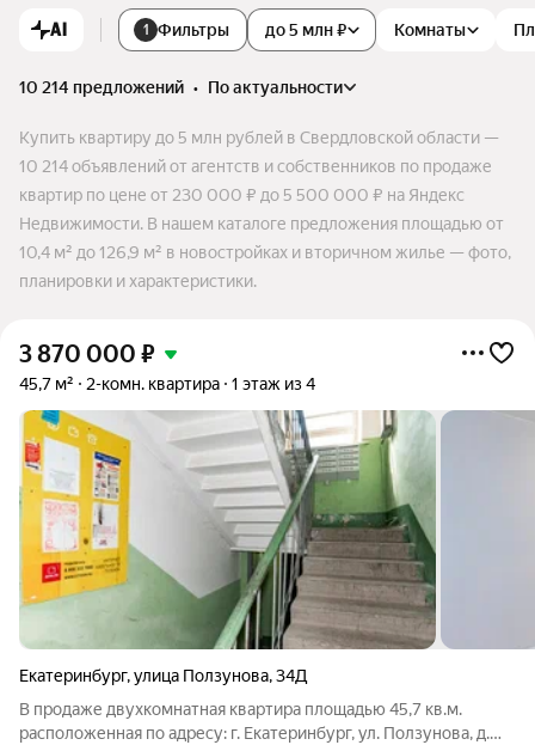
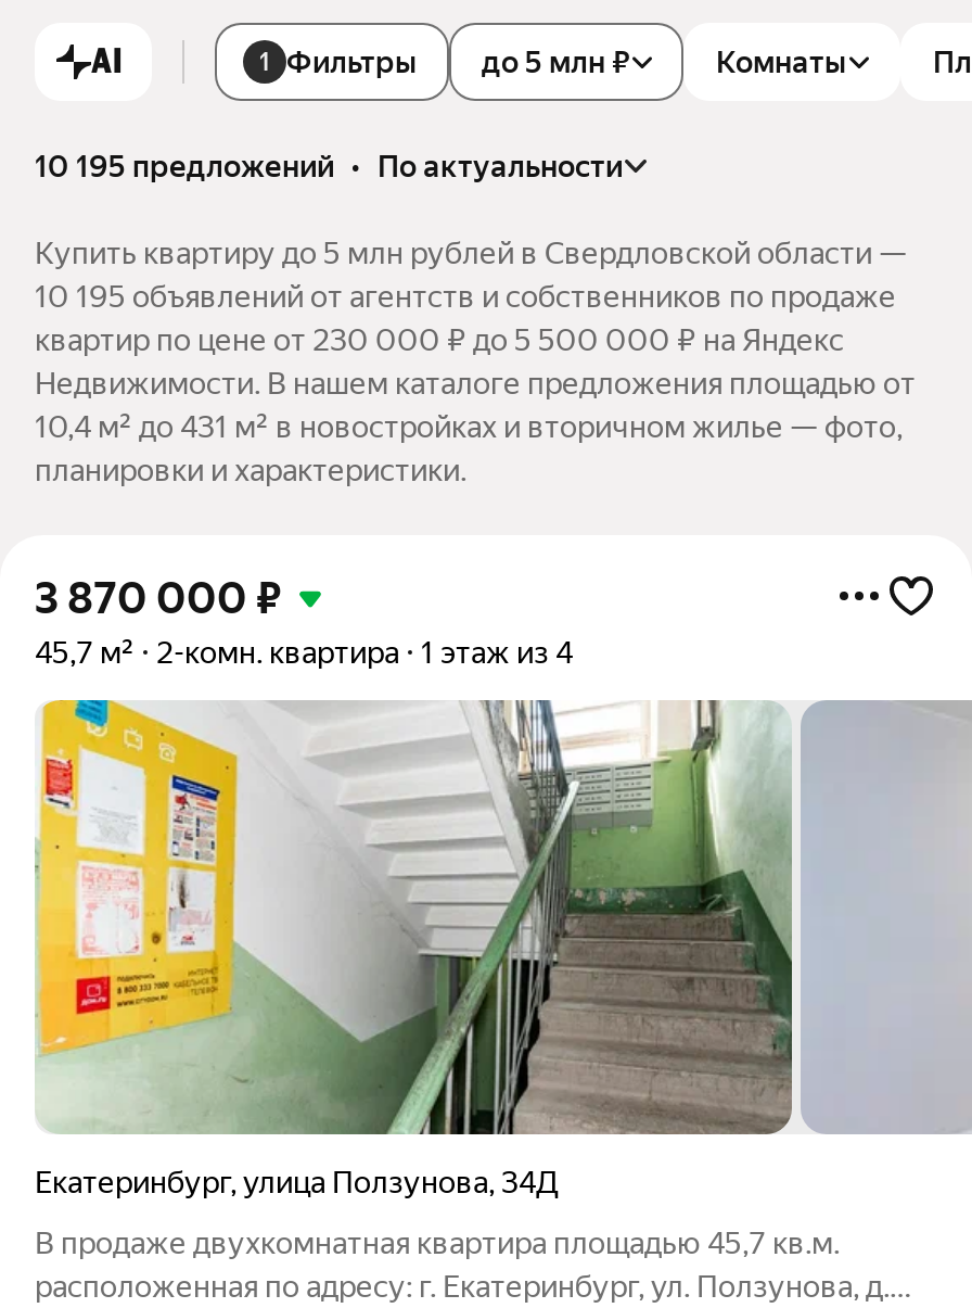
- 10 214 предложений • по актуальности
+ 10 195 предложений • по актуальности

- 10 214 объявлений от агентств и собственников по продаже
+ 10 195 объявлений от агентств и собственников по продаже

- 10,4 м² до 126,9 м² в новостройках и вторичном жилье — фото,
+ 10,4 м² до 431 м² в новостройках и вторичном жилье — фото,
